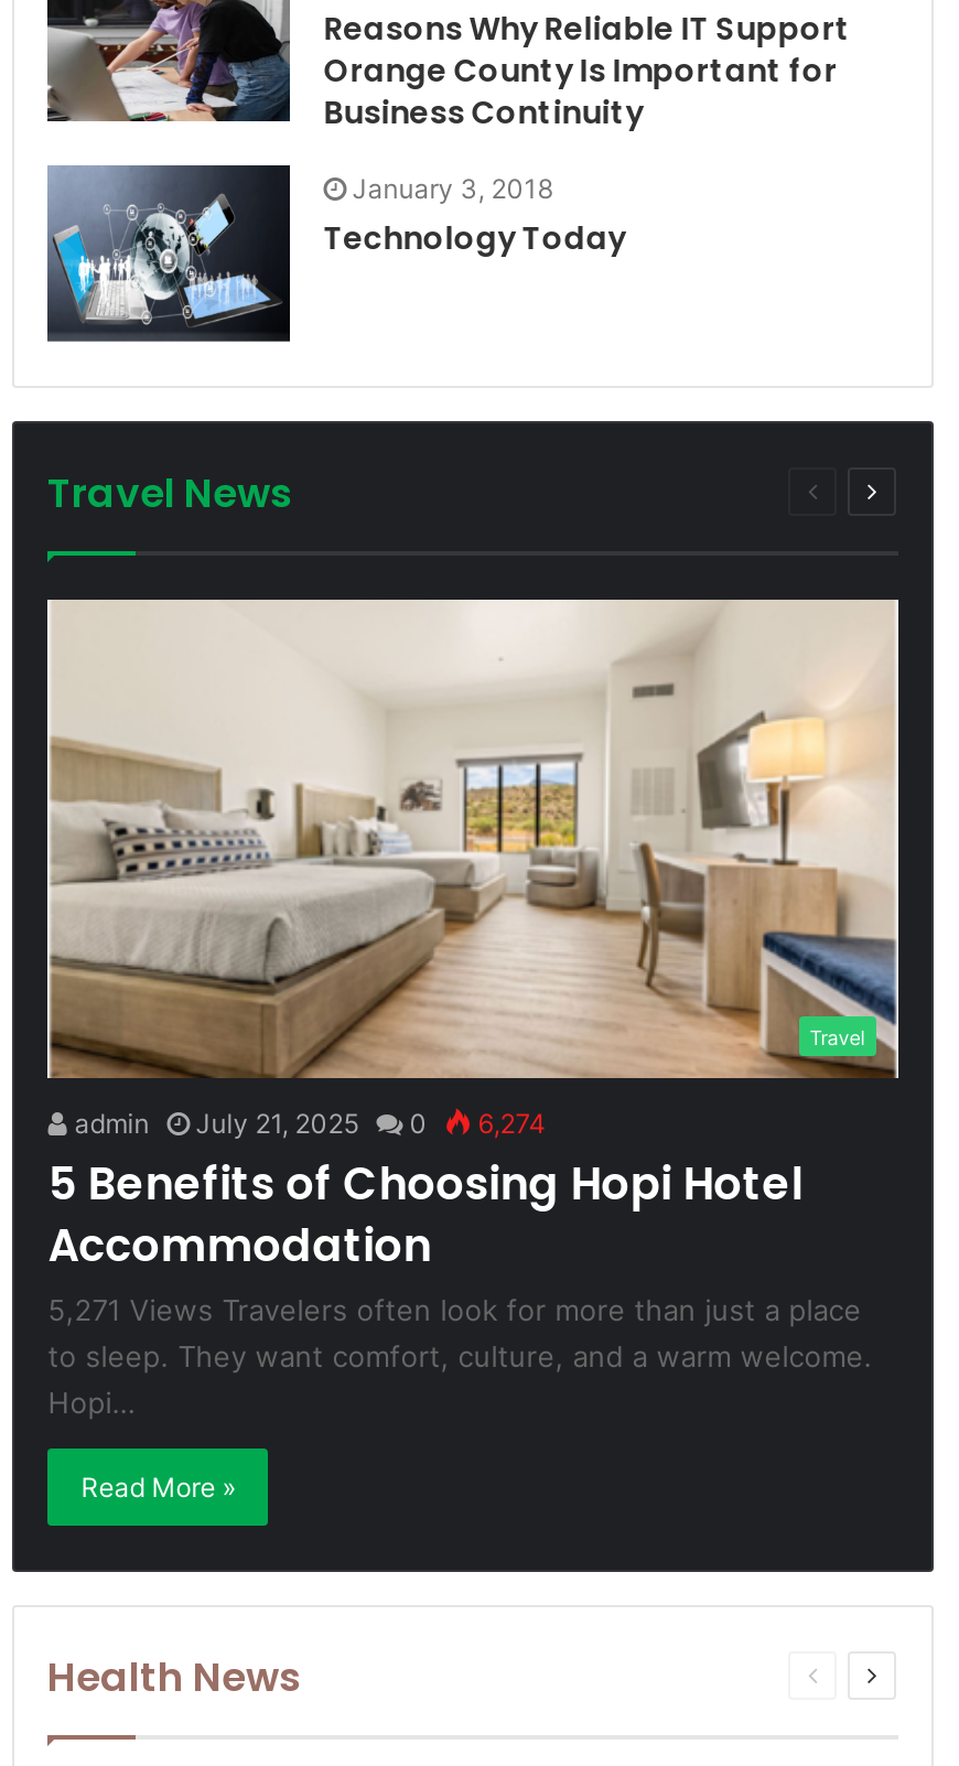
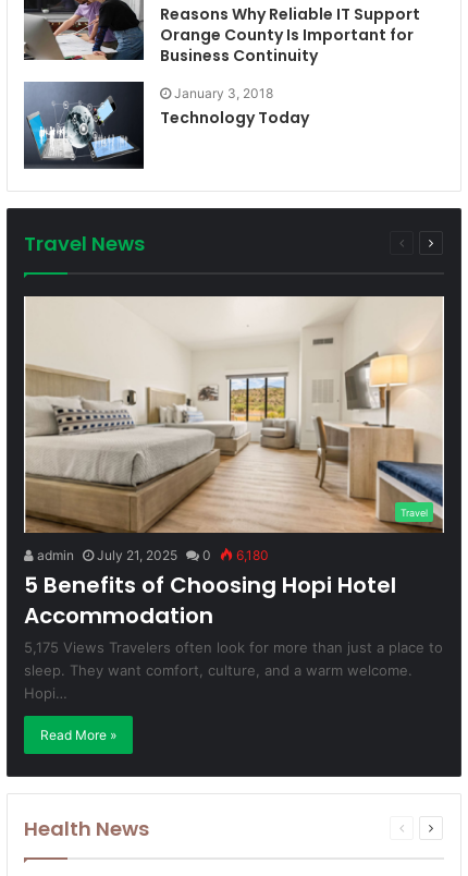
- admin July 21, 2025 0 6,274
+ admin July 21, 2025 0 6,180

- 5,271 Views Travelers often look for more than just a place
- to sleep. They want comfort, culture, and a warm welcome.
+ 5,175 Views Travelers often look for more than just a place to
+ sleep. They want comfort, culture, and a warm welcome.
